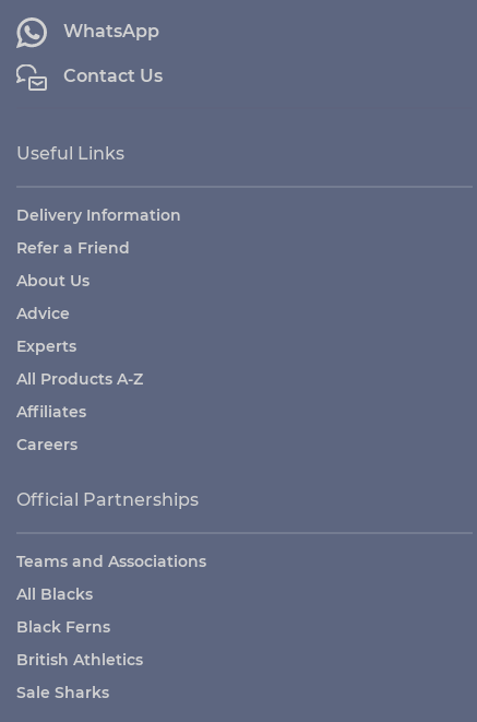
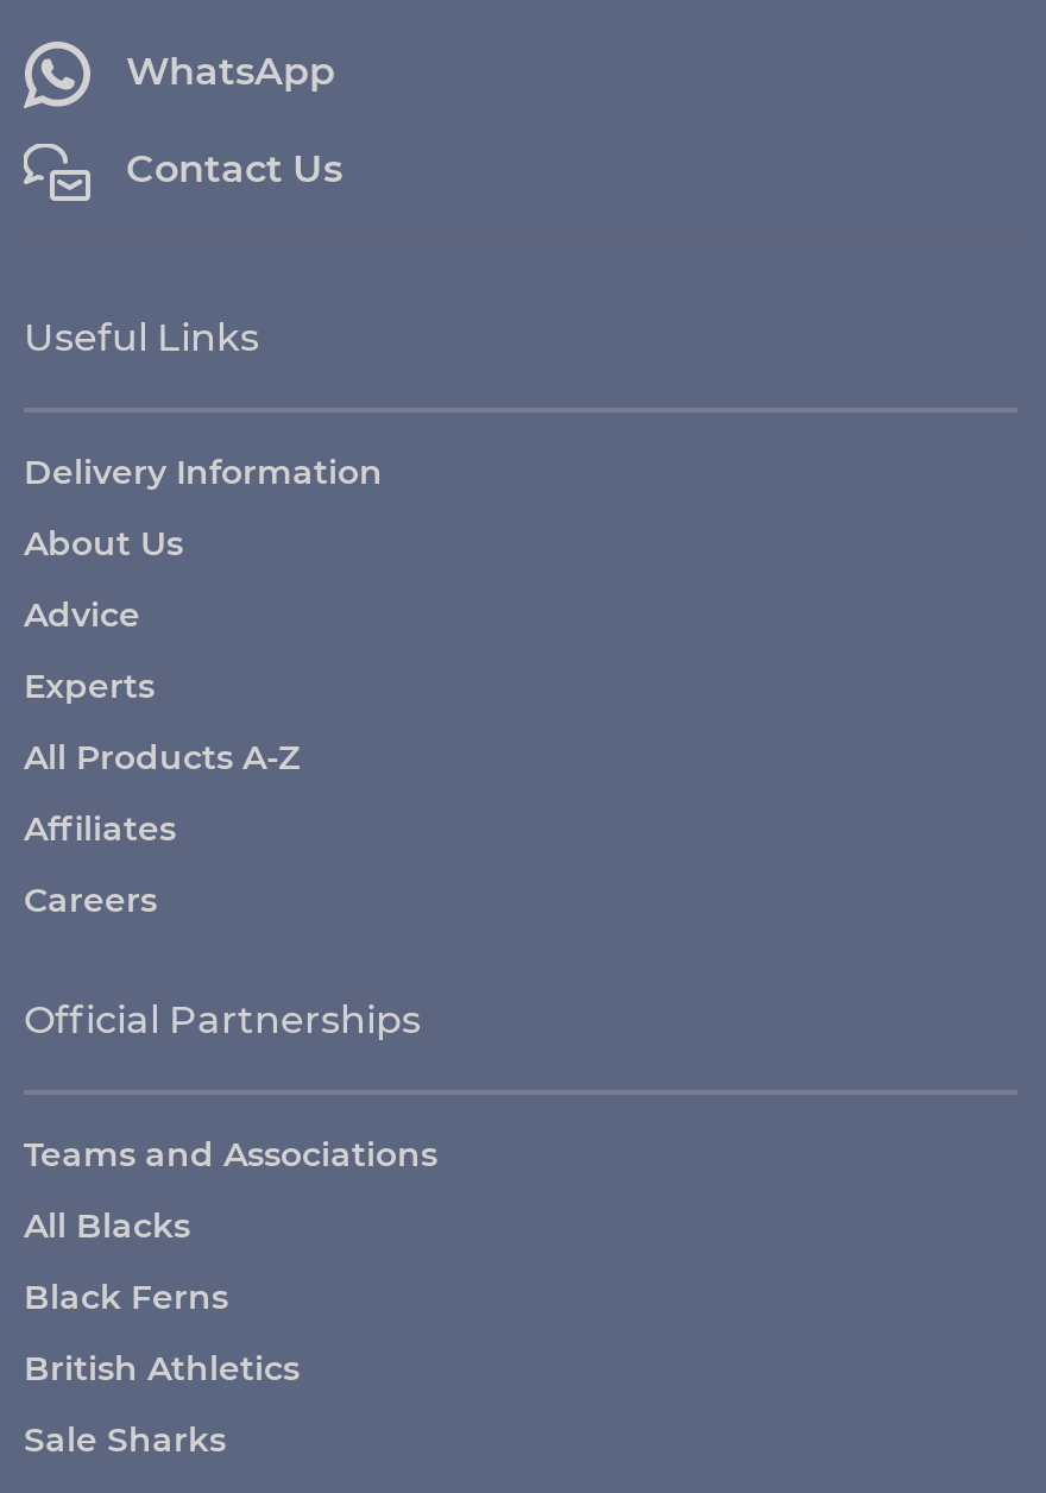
- Refer a Friend
